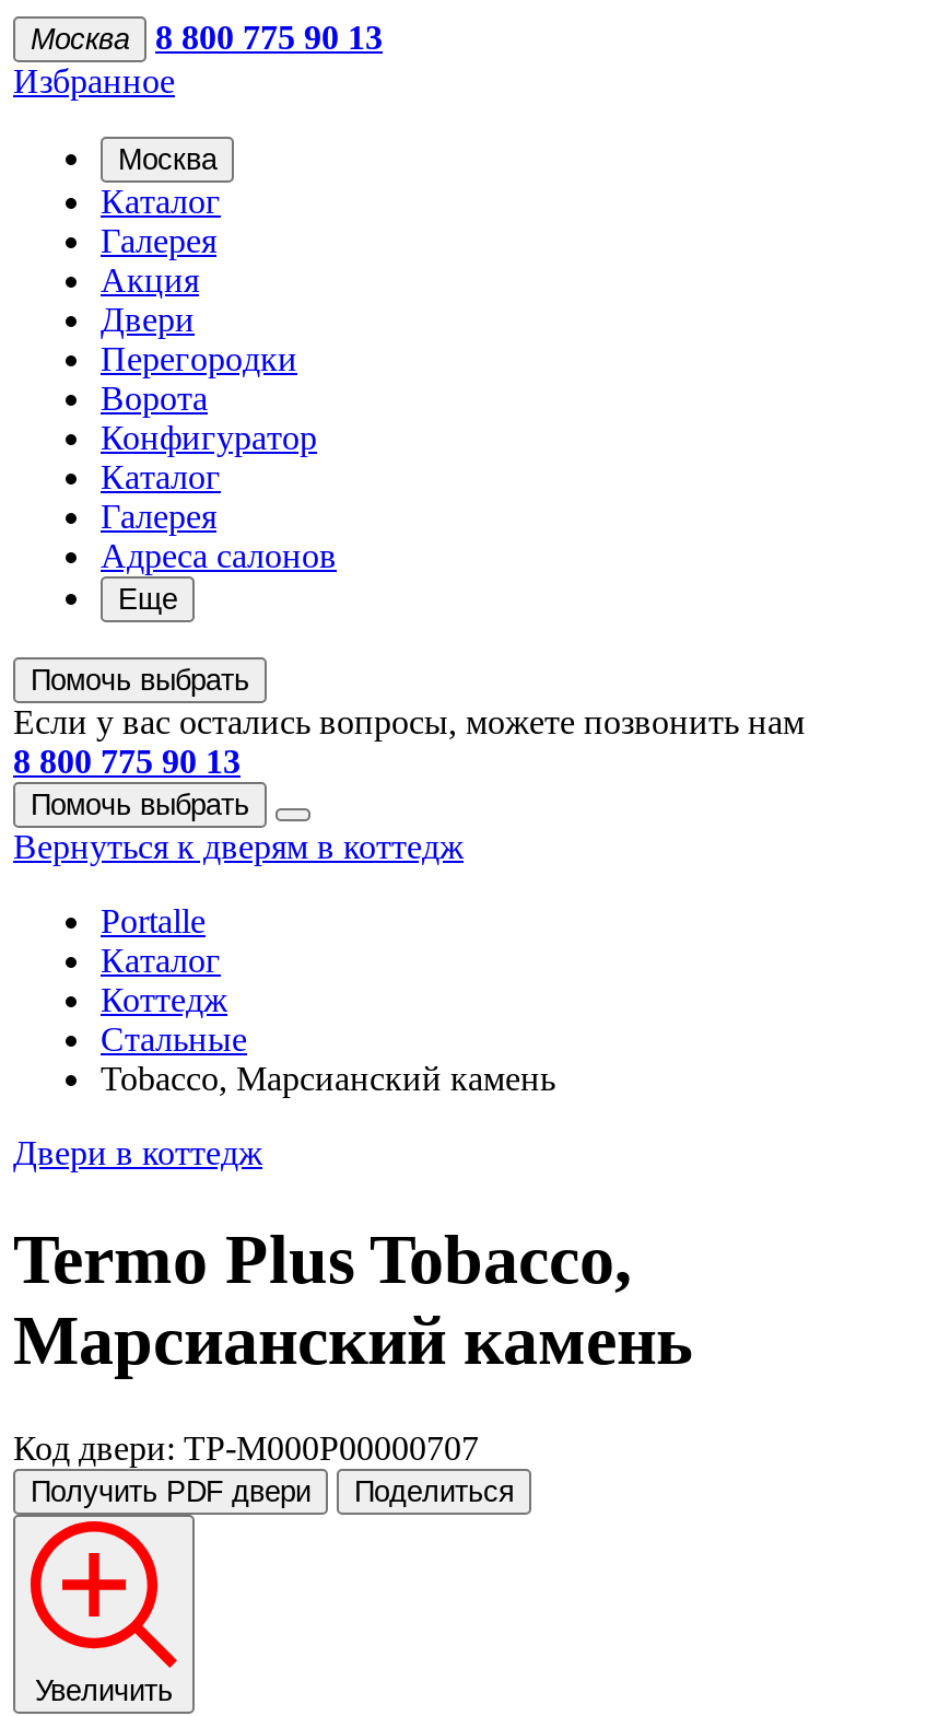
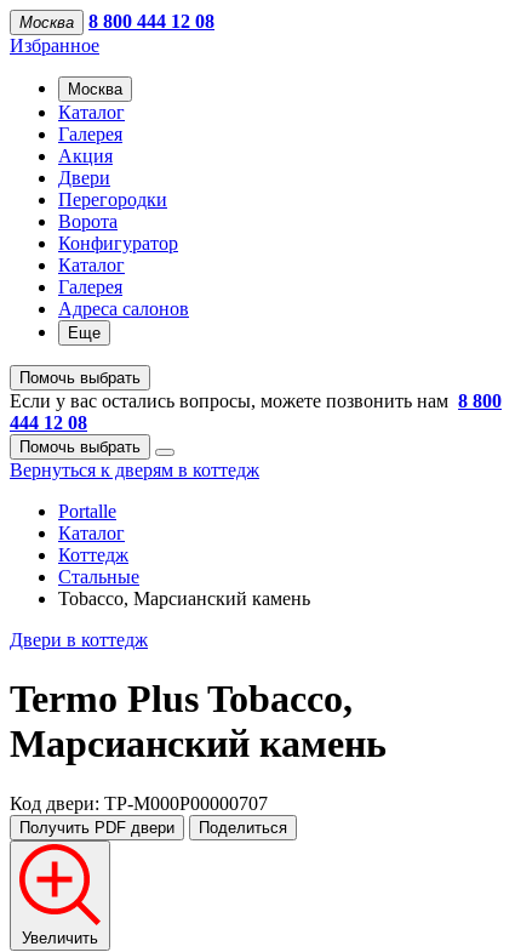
- Москва 8 800 775 90 13
+ Москва 8 800 444 12 08

- Если у вас остались вопросы, можете позвонить нам
- 8 800 775 90 13
+ Если у вас остались вопросы, можете позвонить нам 8 800
+ 444 12 08
